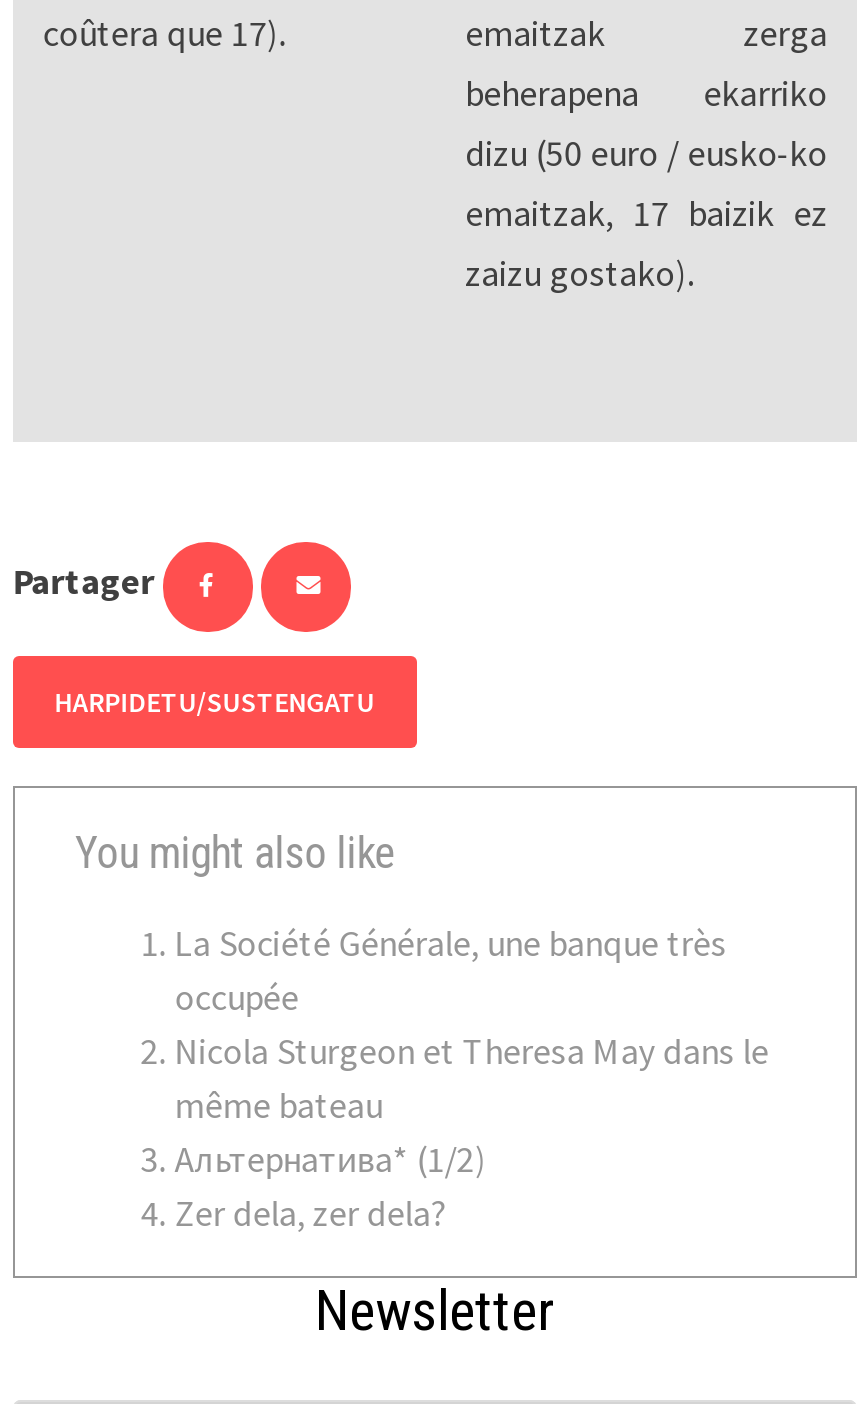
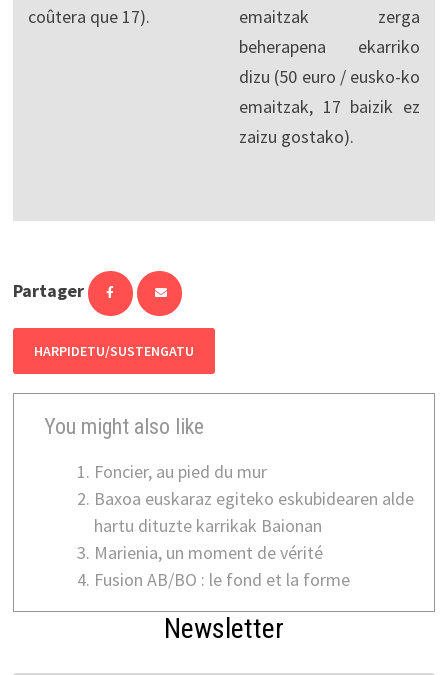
- La Société Générale, une banque très
- occupée
- Nicola Sturgeon et Theresa May dans le
- même bateau
- Aльтернатива* (1/2)
- Zer dela, zer dela?
+ Foncier, au pied du mur
+ Baxoa euskaraz egiteko eskubidearen alde
+ hartu dituzte karrikak Baionan
+ Marienia, un moment de vérité
+ Fusion AB/BO : le fond et la forme
